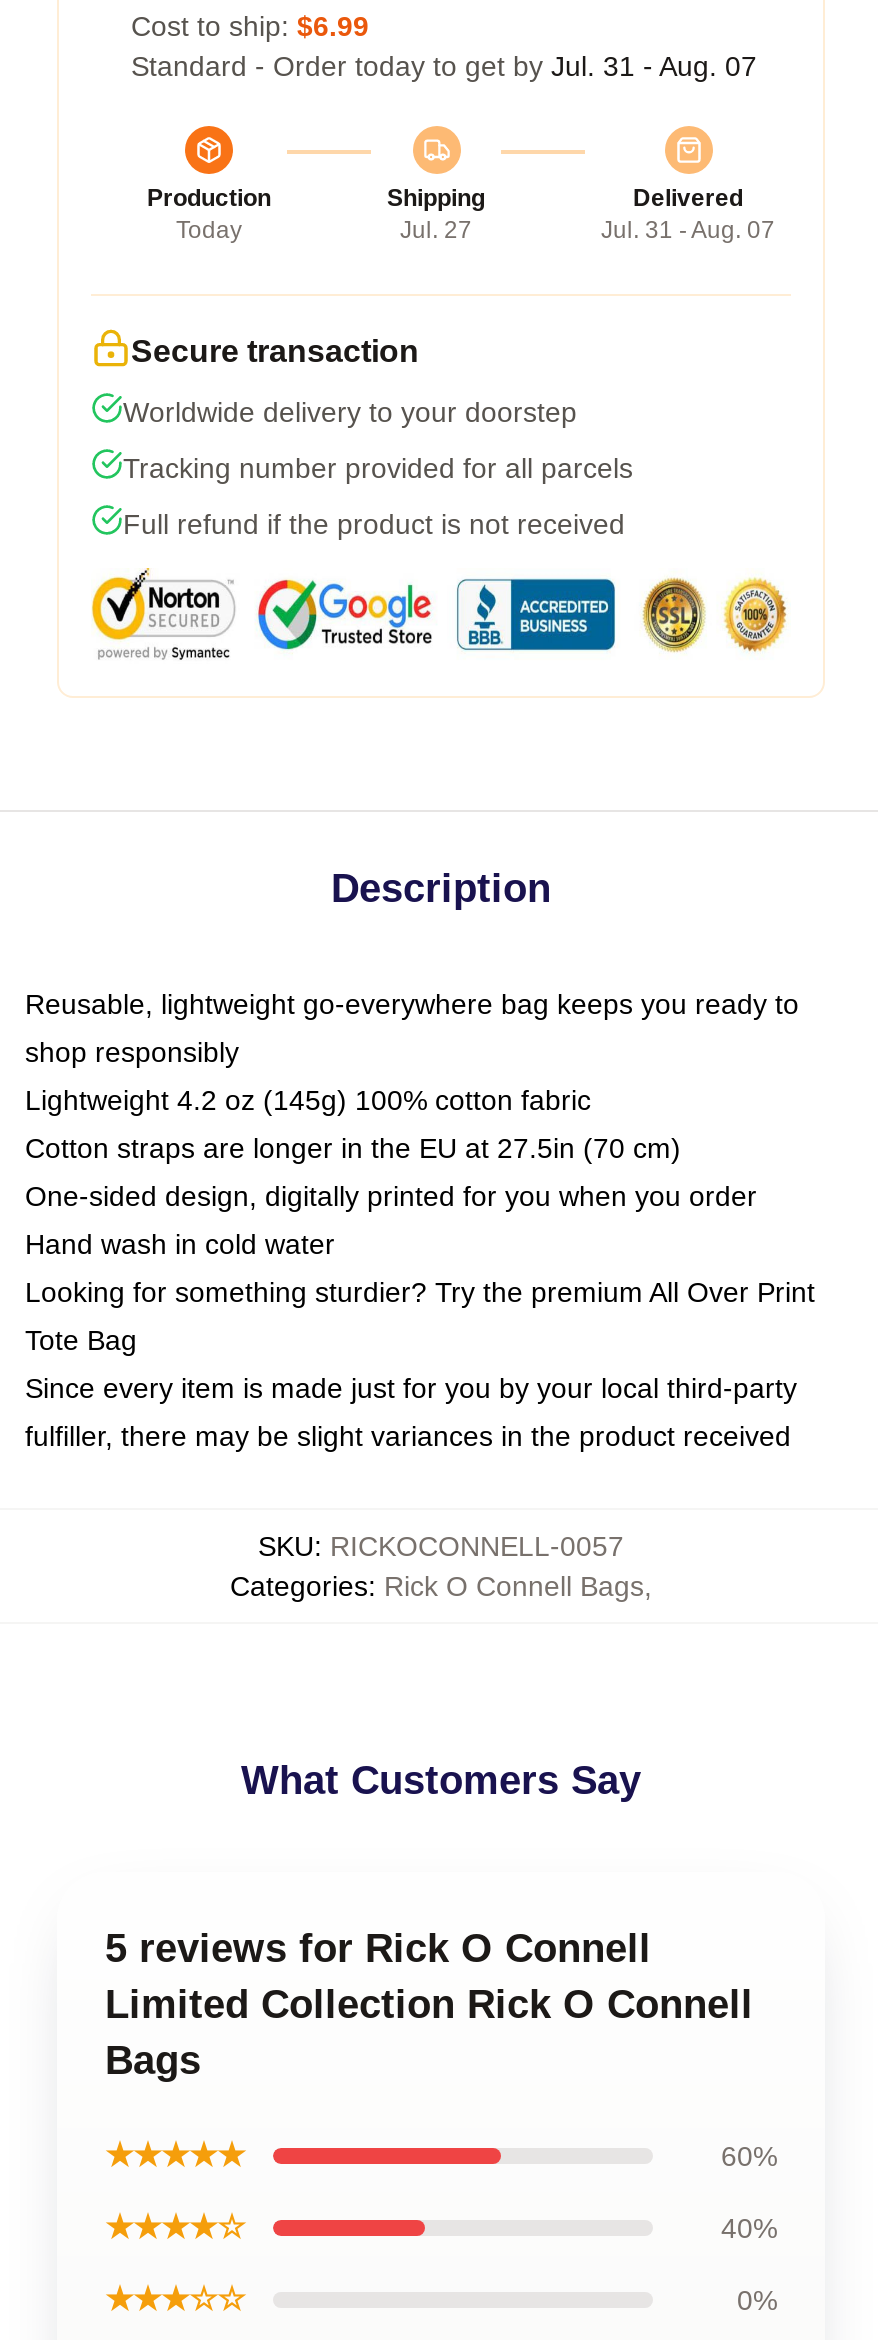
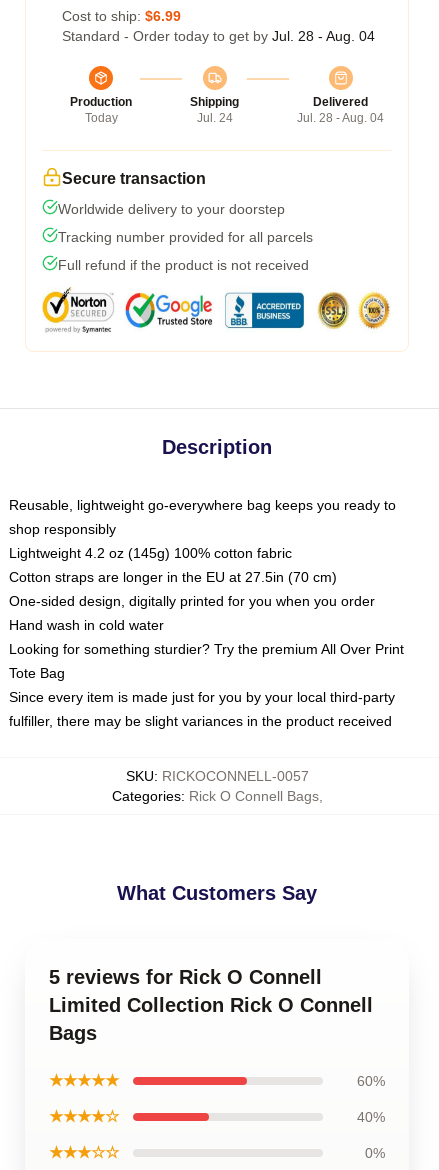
- Standard - Order today to get by Jul. 31 - Aug. 07
+ Standard - Order today to get by Jul. 28 - Aug. 04

- Jul. 27
+ Jul. 24

- Jul. 31 - Aug. 07
+ Jul. 28 - Aug. 04
